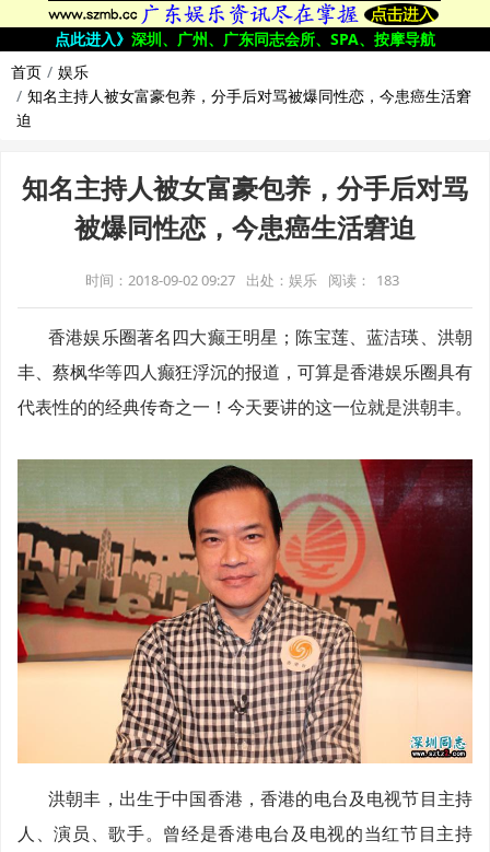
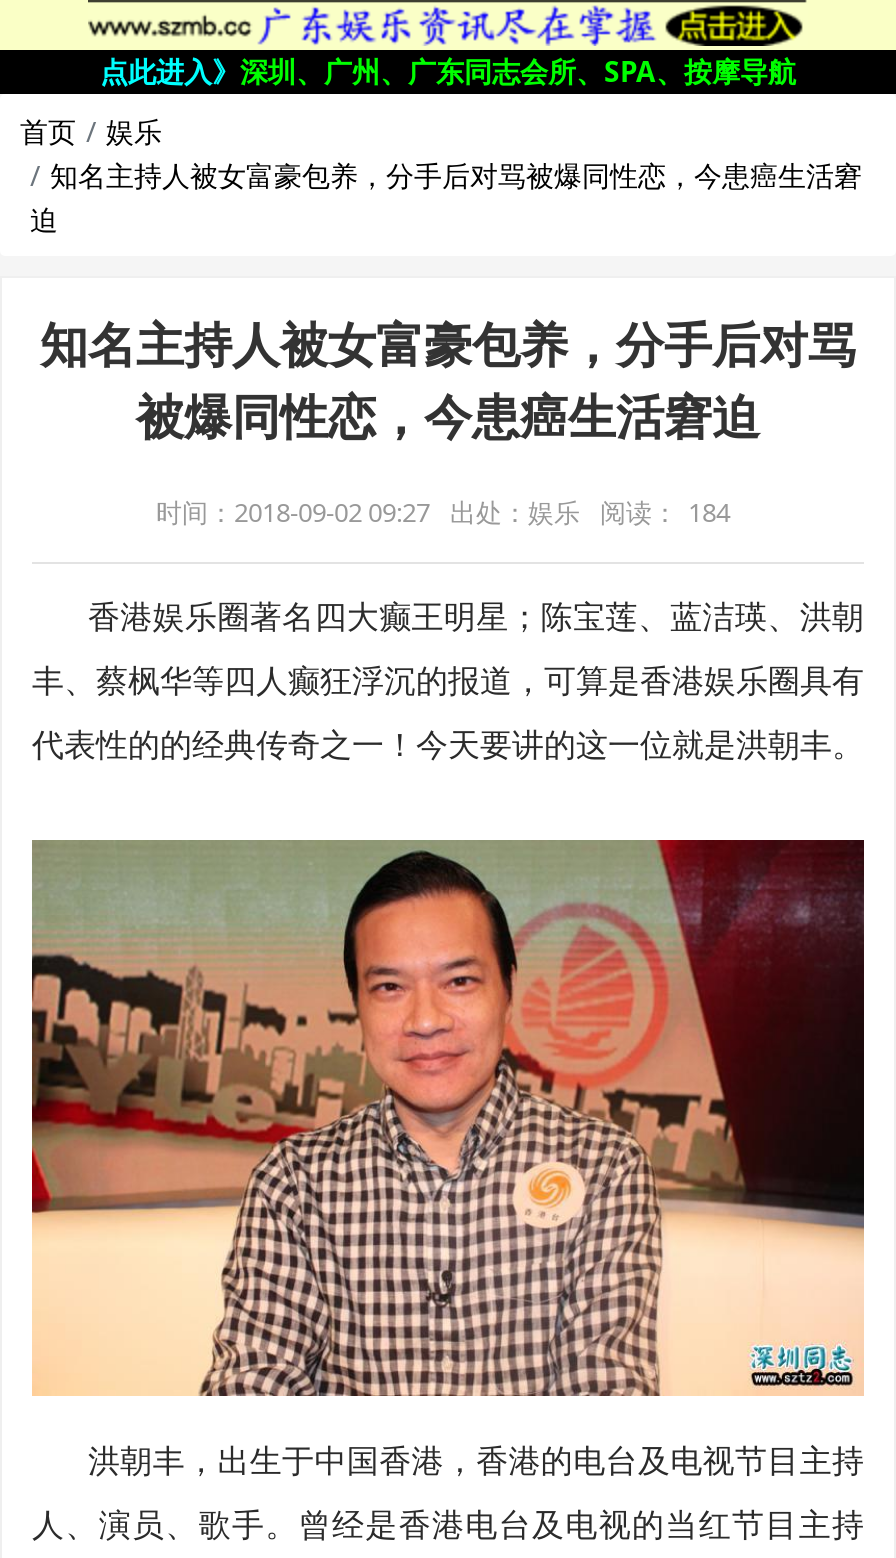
- 时间：2018-09-02 09:27 出处：娱乐 阅读： 183
+ 时间：2018-09-02 09:27 出处：娱乐 阅读： 184
